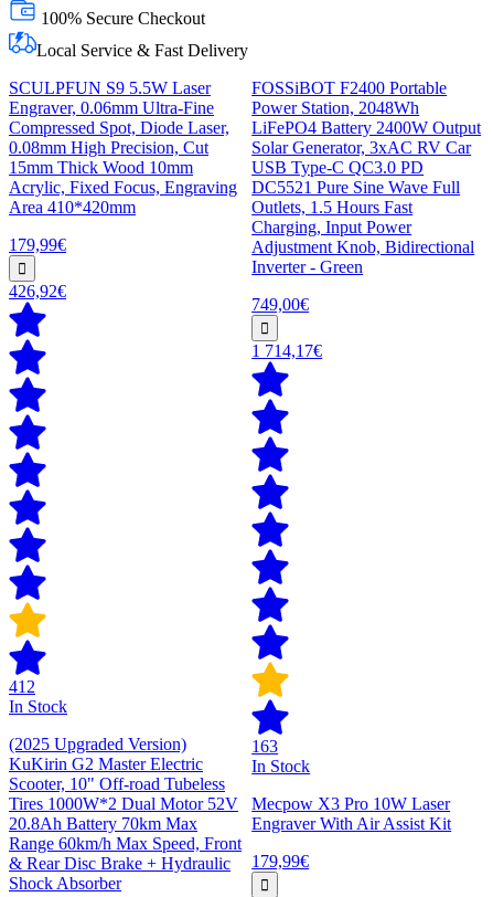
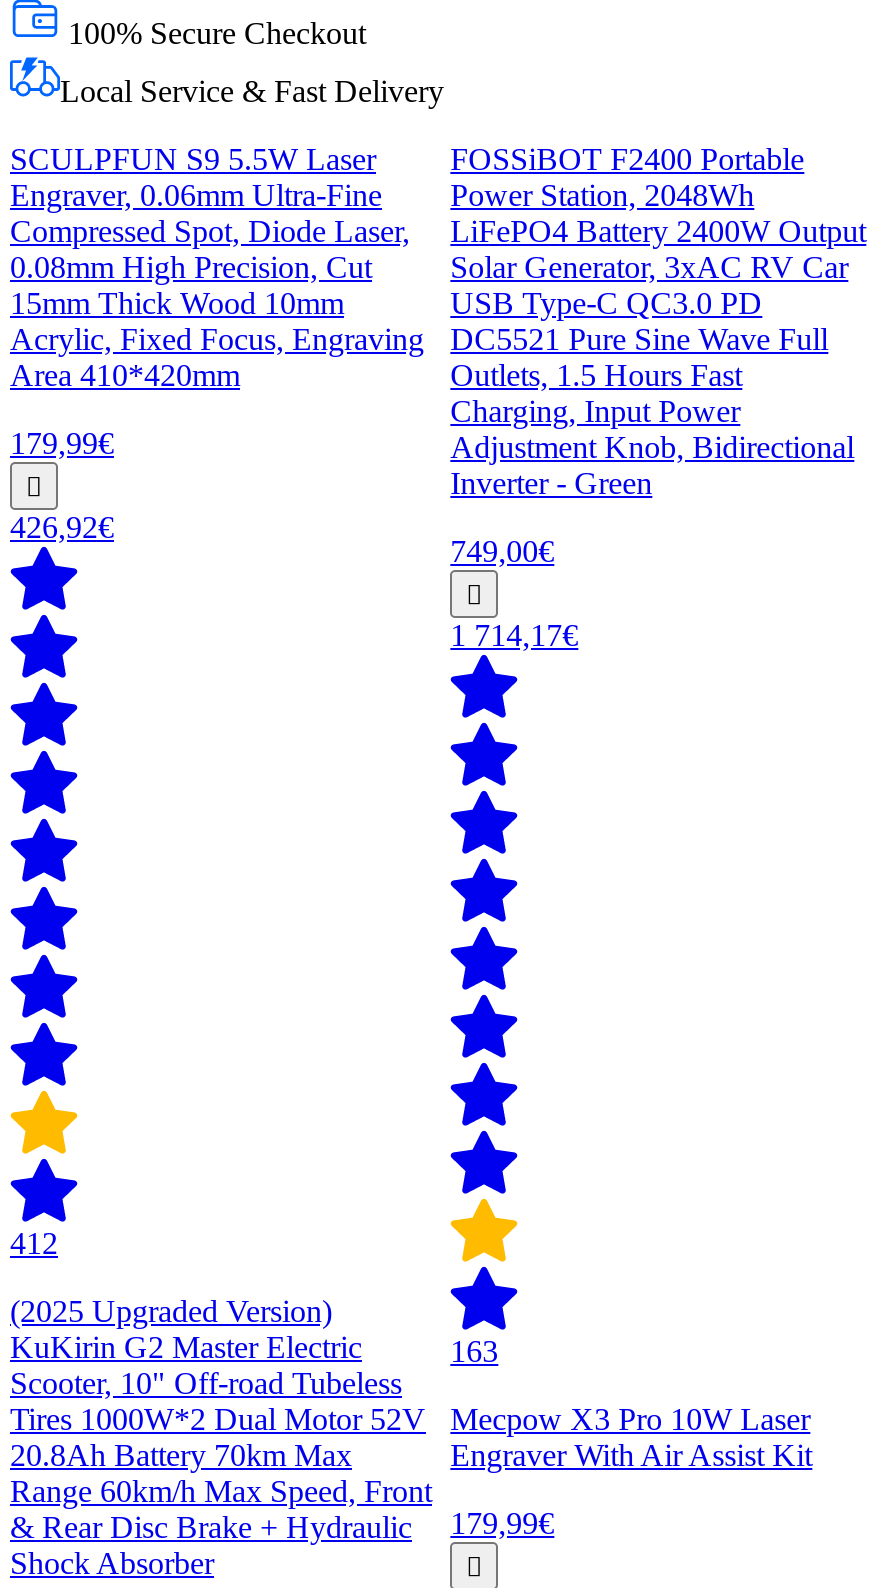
- In Stock

- In Stock
